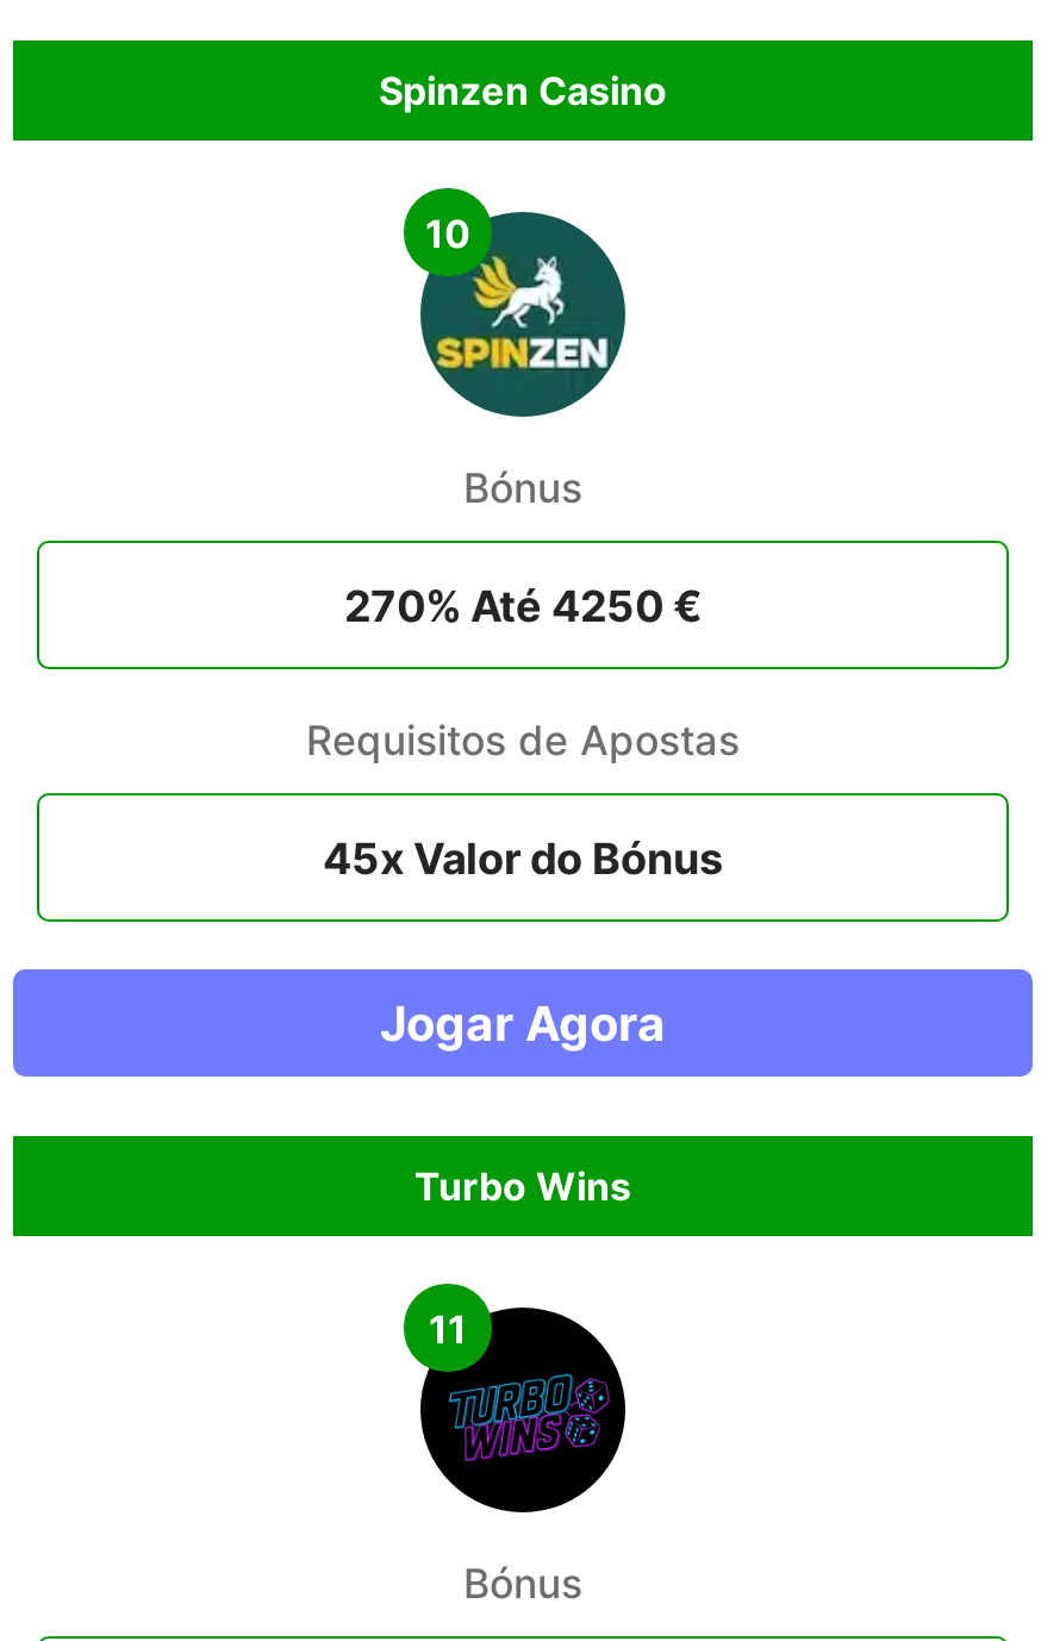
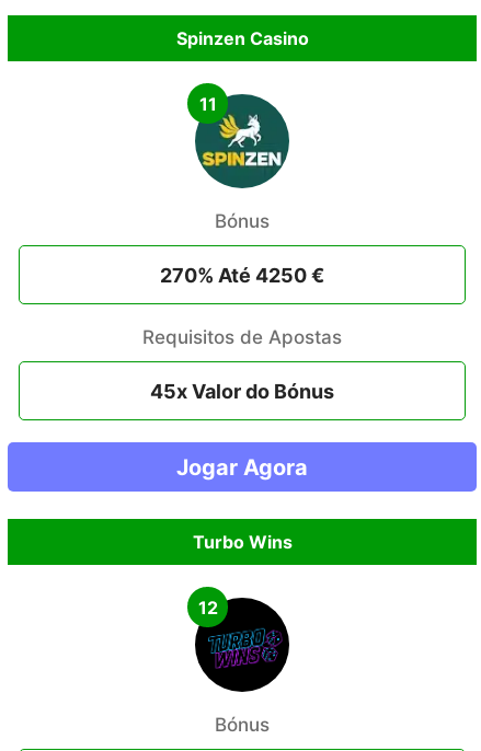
- 10
+ 11

- 11
+ 12
